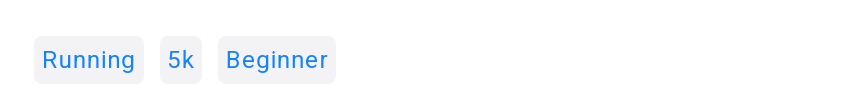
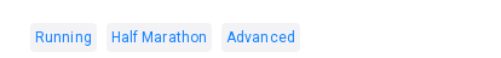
- 5k
- Beginner
+ Half Marathon
+ Advanced
